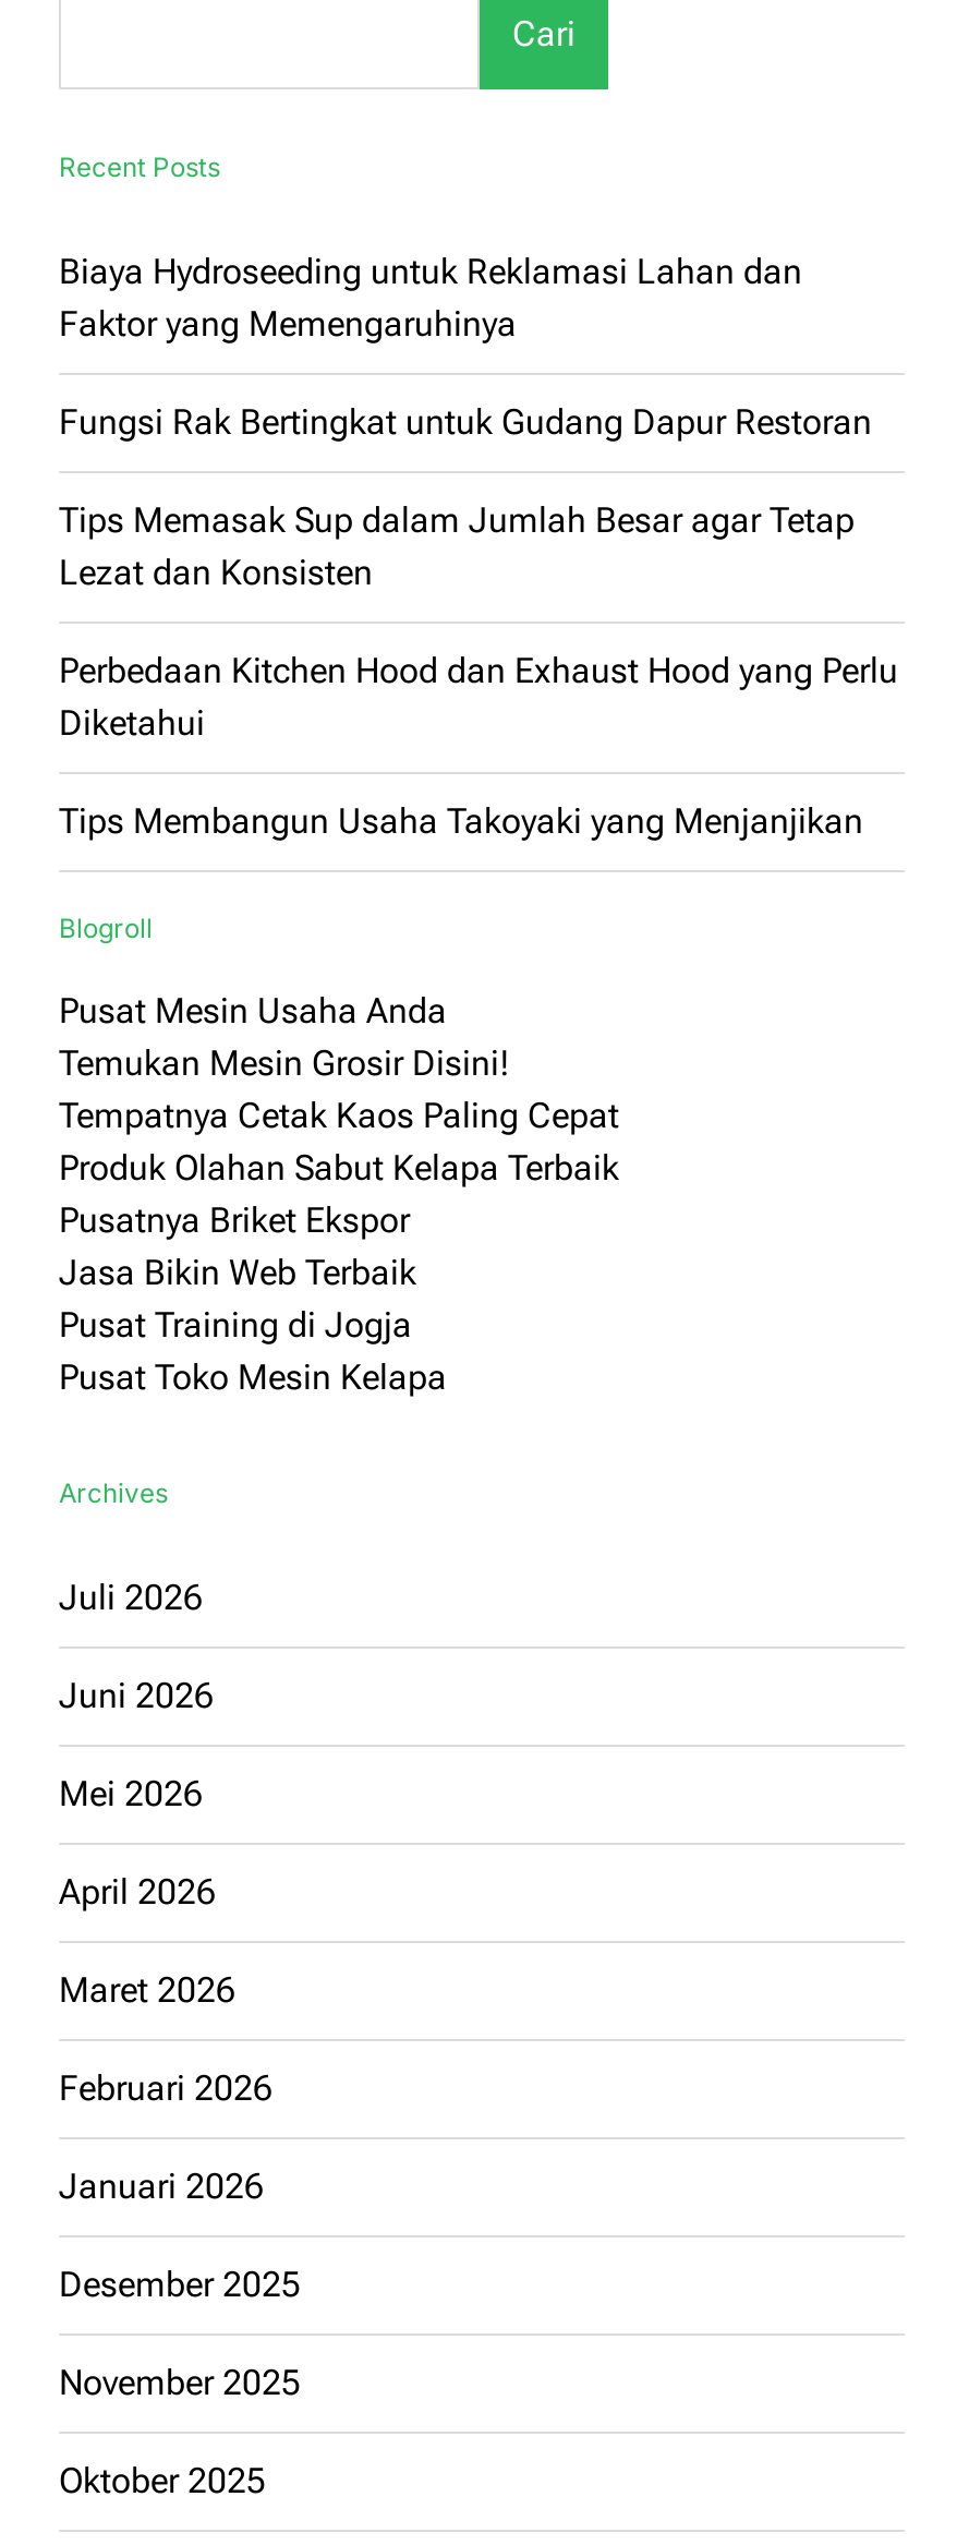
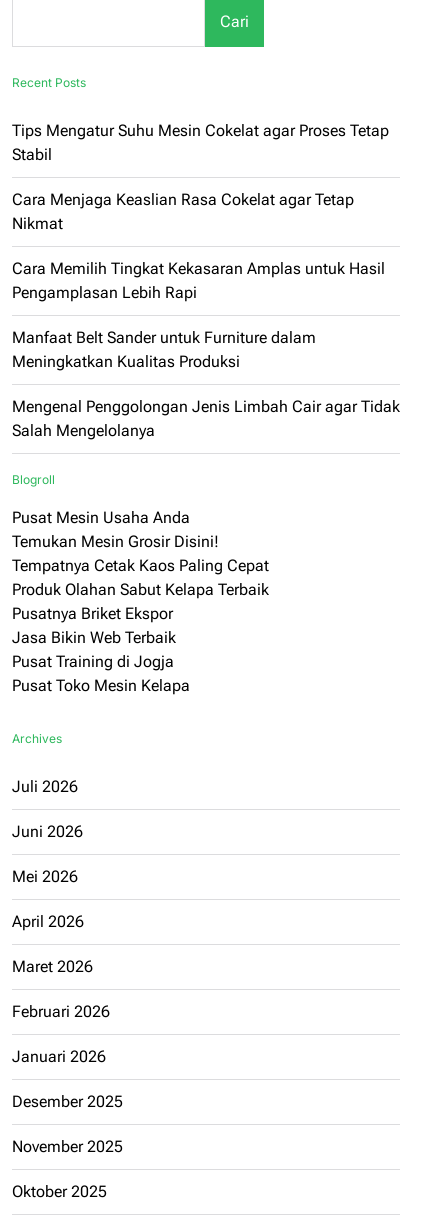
- Biaya Hydroseeding untuk Reklamasi Lahan dan
- Faktor yang Memengaruhinya
+ Tips Mengatur Suhu Mesin Cokelat agar Proses Tetap
+ Stabil

- Fungsi Rak Bertingkat untuk Gudang Dapur Restoran
+ Cara Menjaga Keaslian Rasa Cokelat agar Tetap
+ Nikmat

- Tips Memasak Sup dalam Jumlah Besar agar Tetap
- Lezat dan Konsisten
+ Cara Memilih Tingkat Kekasaran Amplas untuk Hasil
+ Pengamplasan Lebih Rapi

- Perbedaan Kitchen Hood dan Exhaust Hood yang Perlu
- Diketahui
+ Manfaat Belt Sander untuk Furniture dalam
+ Meningkatkan Kualitas Produksi

- Tips Membangun Usaha Takoyaki yang Menjanjikan
+ Mengenal Penggolongan Jenis Limbah Cair agar Tidak
+ Salah Mengelolanya
